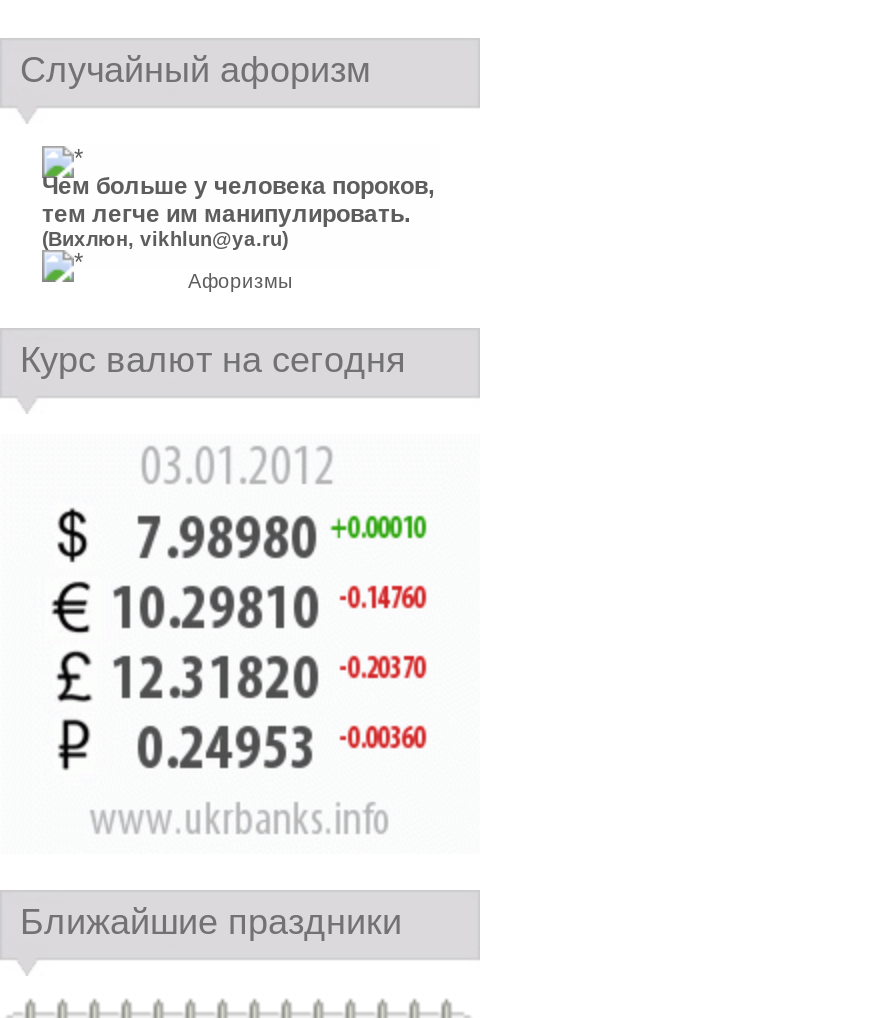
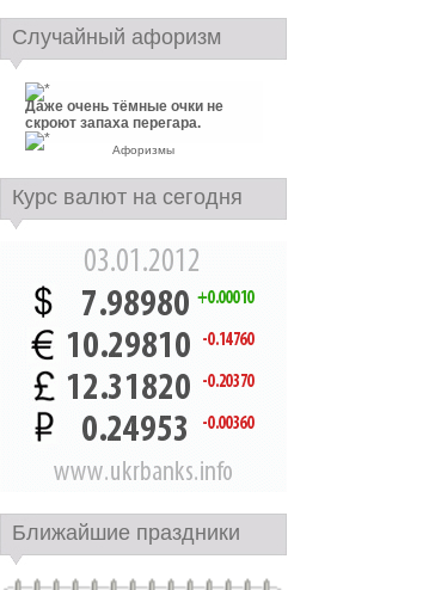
- Чем больше у человека пороков,
- тем легче им манипулировать.
- (Вихлюн, vikhlun@ya.ru)
+ Даже очень тёмные очки не
+ скроют запаха перегара.
